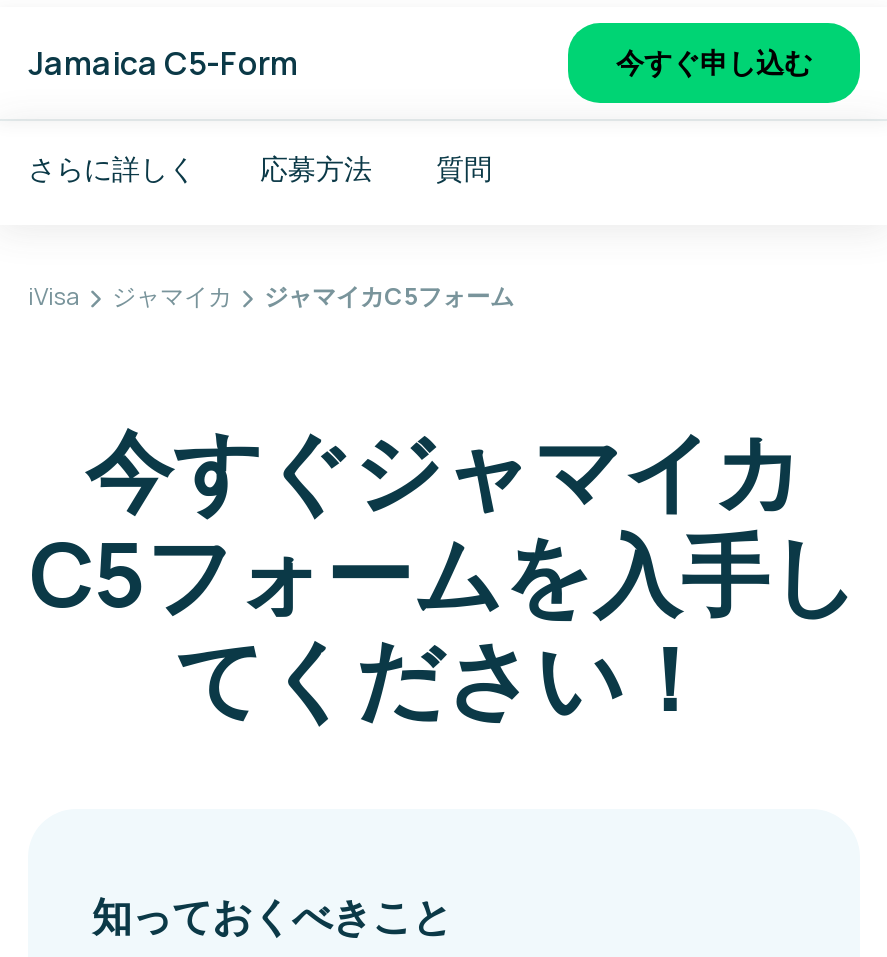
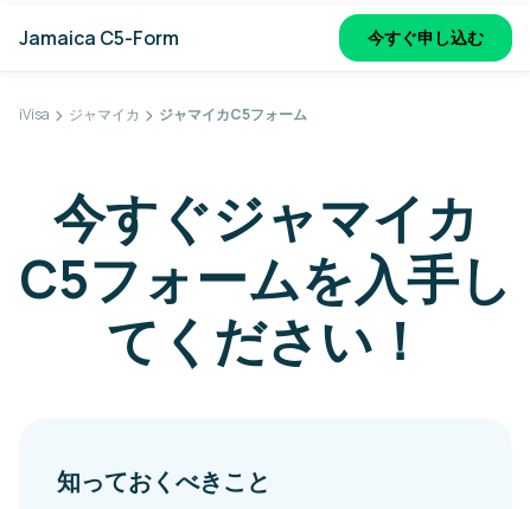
- さらに詳しく
- 応募方法
- 質問
